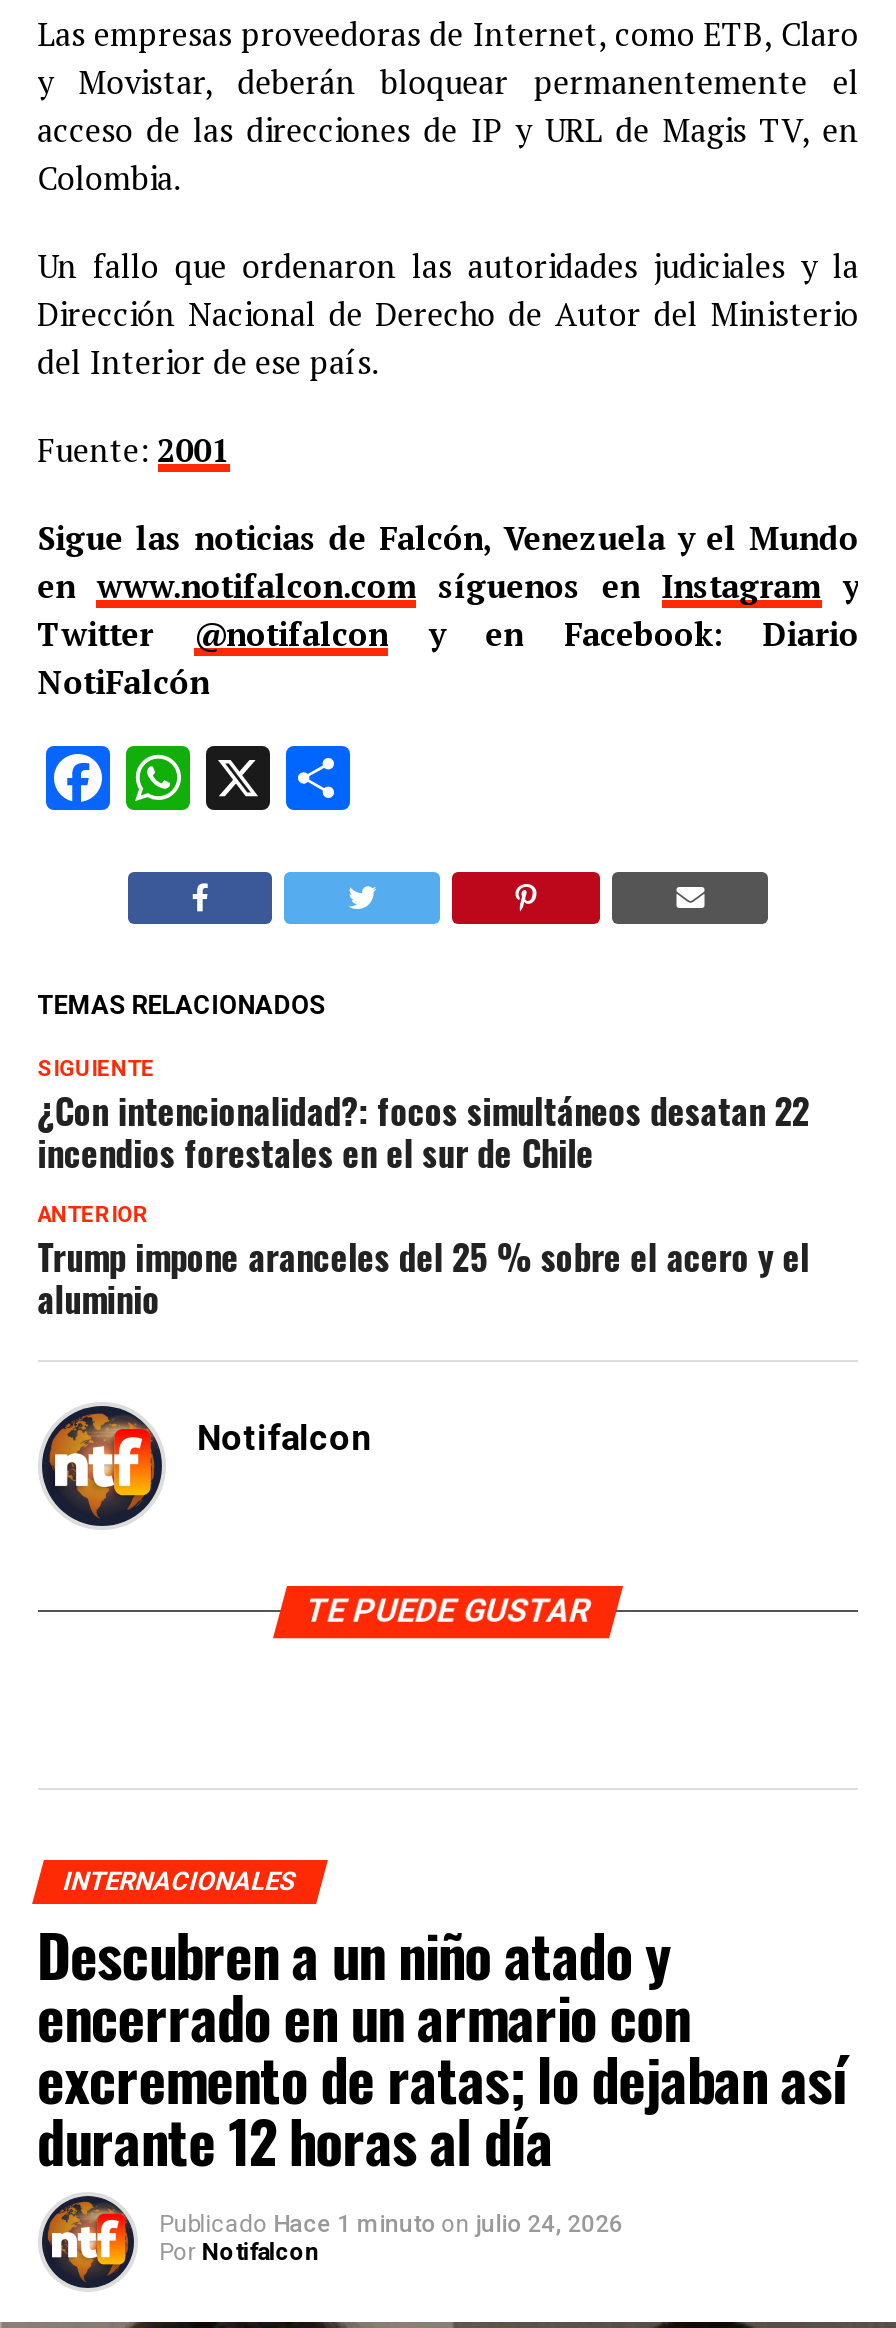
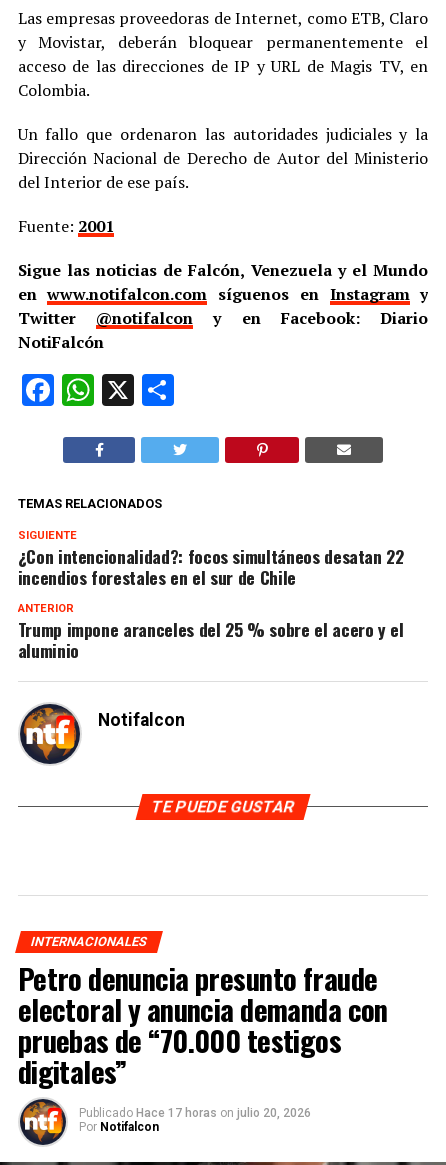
- Descubren a un niño atado y
- encerrado en un armario con
- excremento de ratas; lo dejaban así
- durante 12 horas al día
- Publicado Hace 1 minuto on julio 24, 2026
+ Petro denuncia presunto fraude
+ electoral y anuncia demanda con
+ pruebas de “70.000 testigos
+ digitales”
+ Publicado Hace 17 horas on julio 20, 2026
